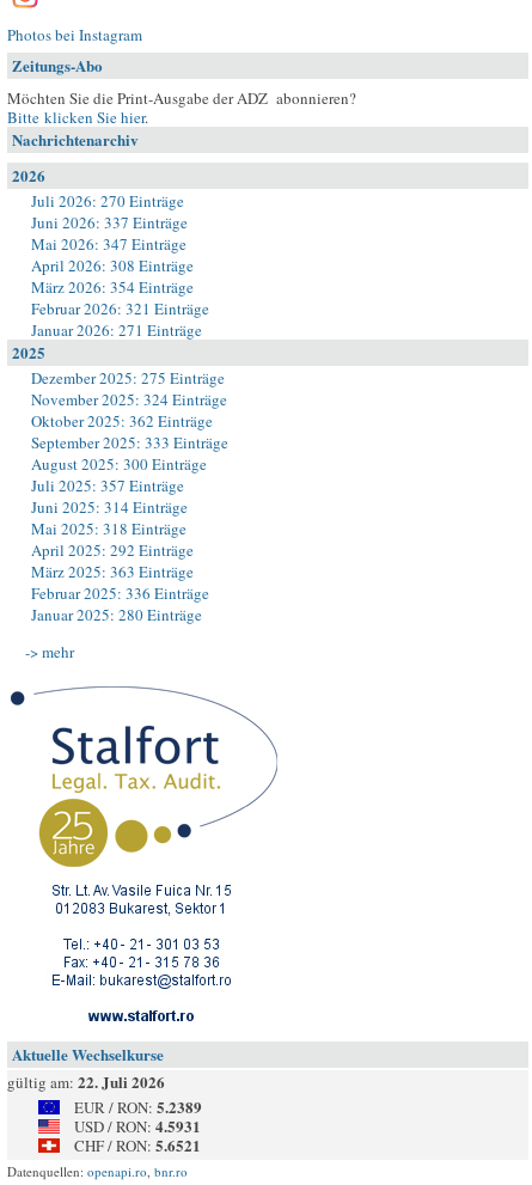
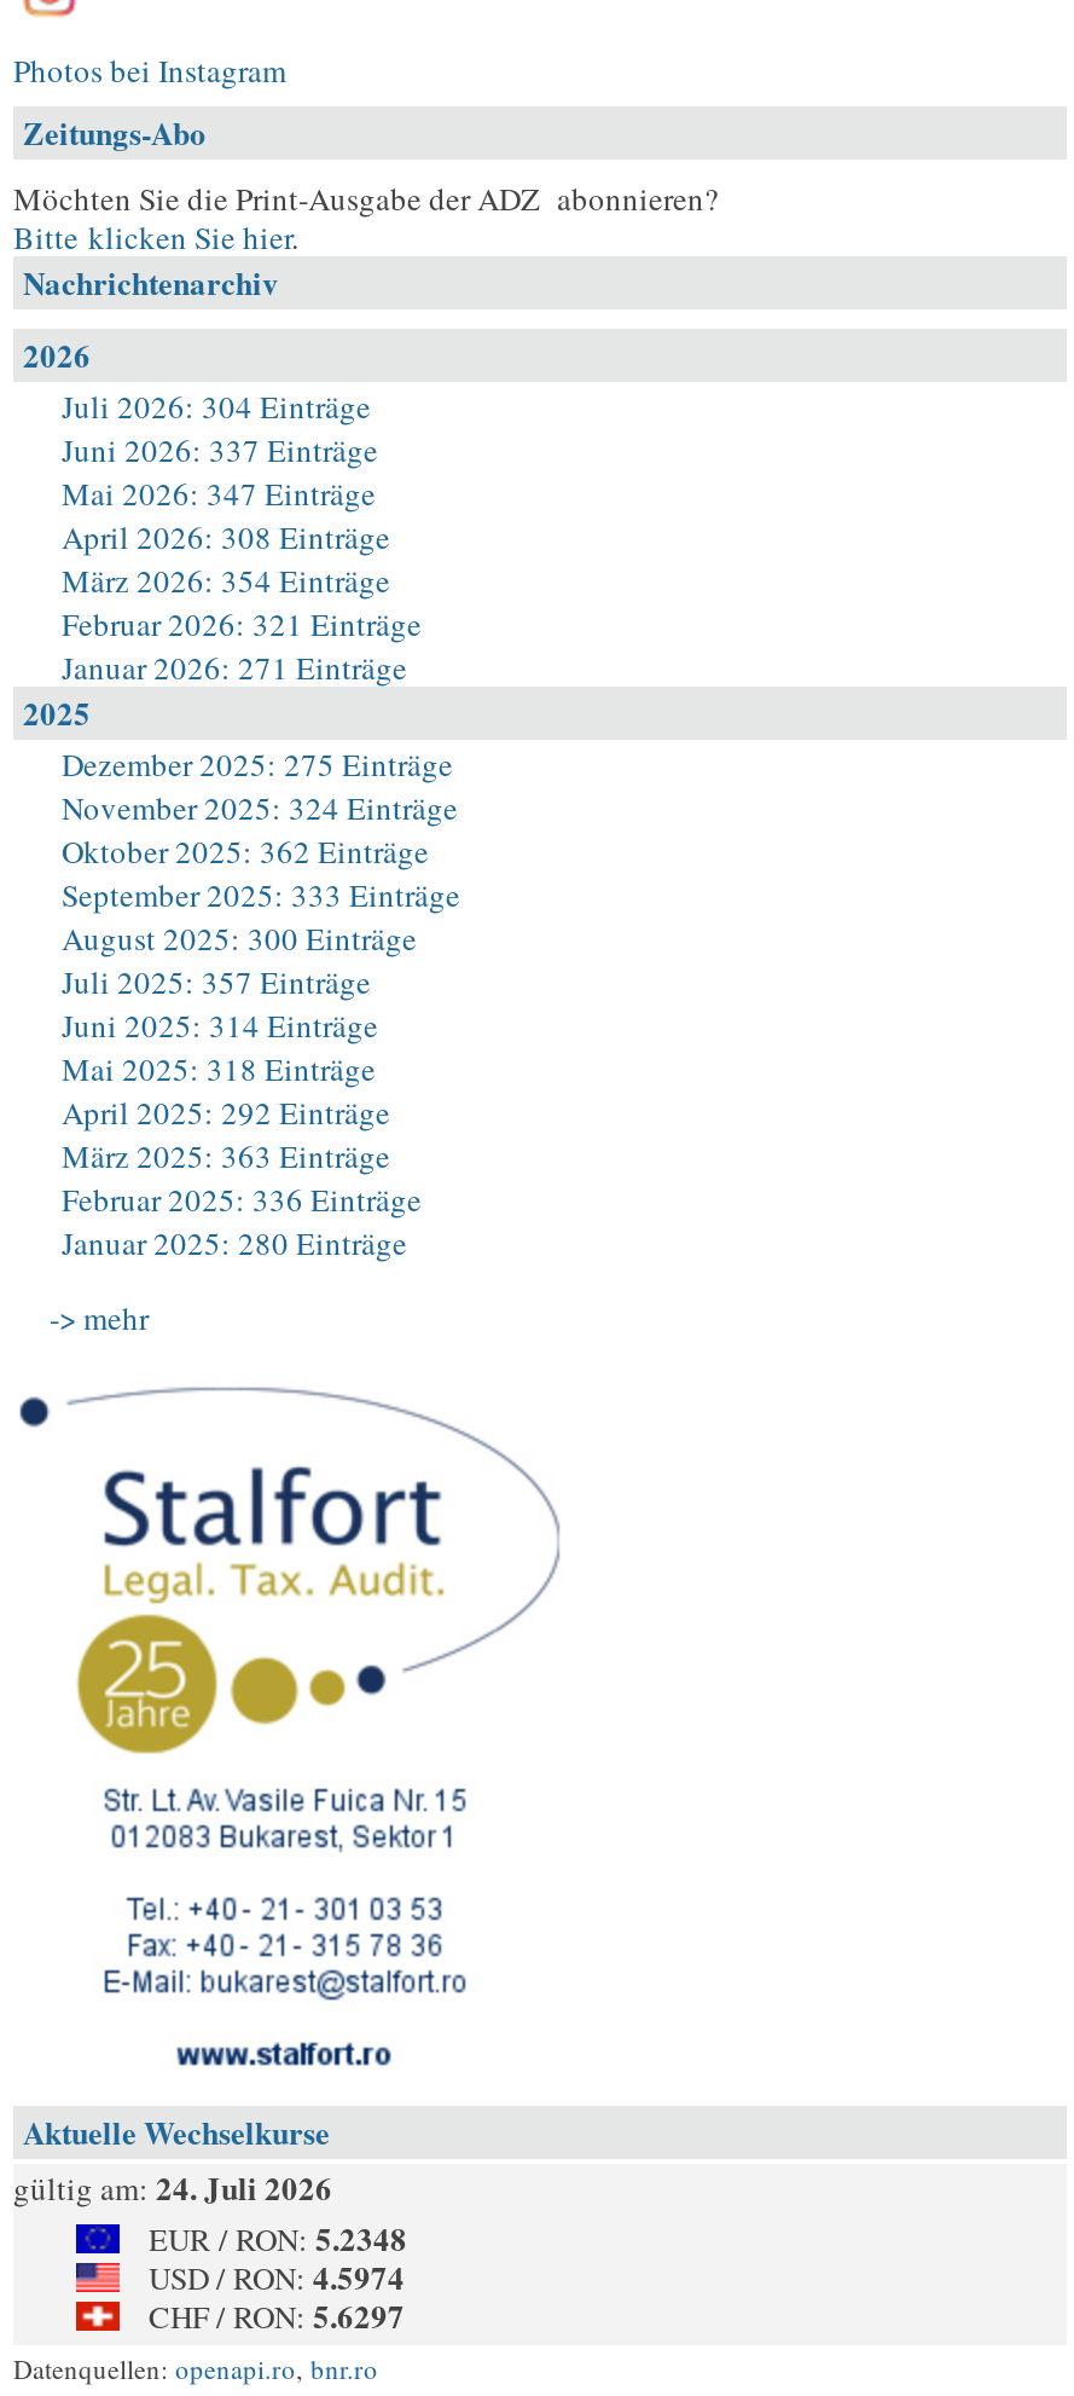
- Juli 2026: 270 Einträge
+ Juli 2026: 304 Einträge

- gültig am: 22. Juli 2026
+ gültig am: 24. Juli 2026

- EUR / RON: 5.2389
+ EUR / RON: 5.2348

- USD / RON: 4.5931
+ USD / RON: 4.5974

- CHF / RON: 5.6521
+ CHF / RON: 5.6297
